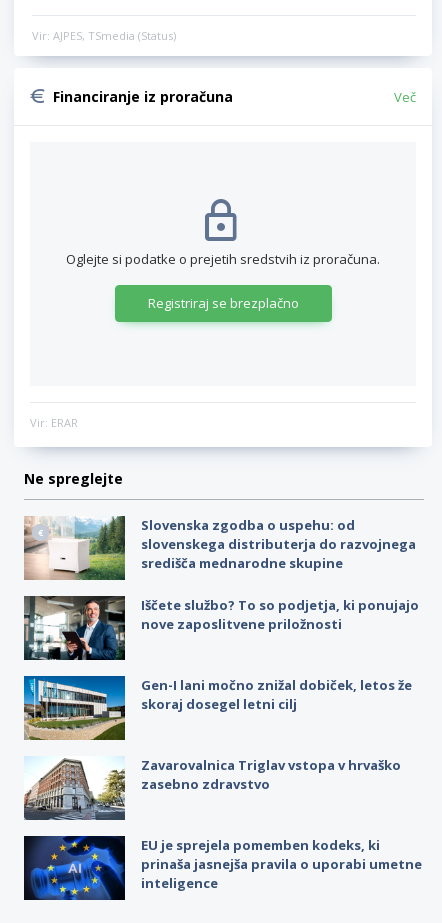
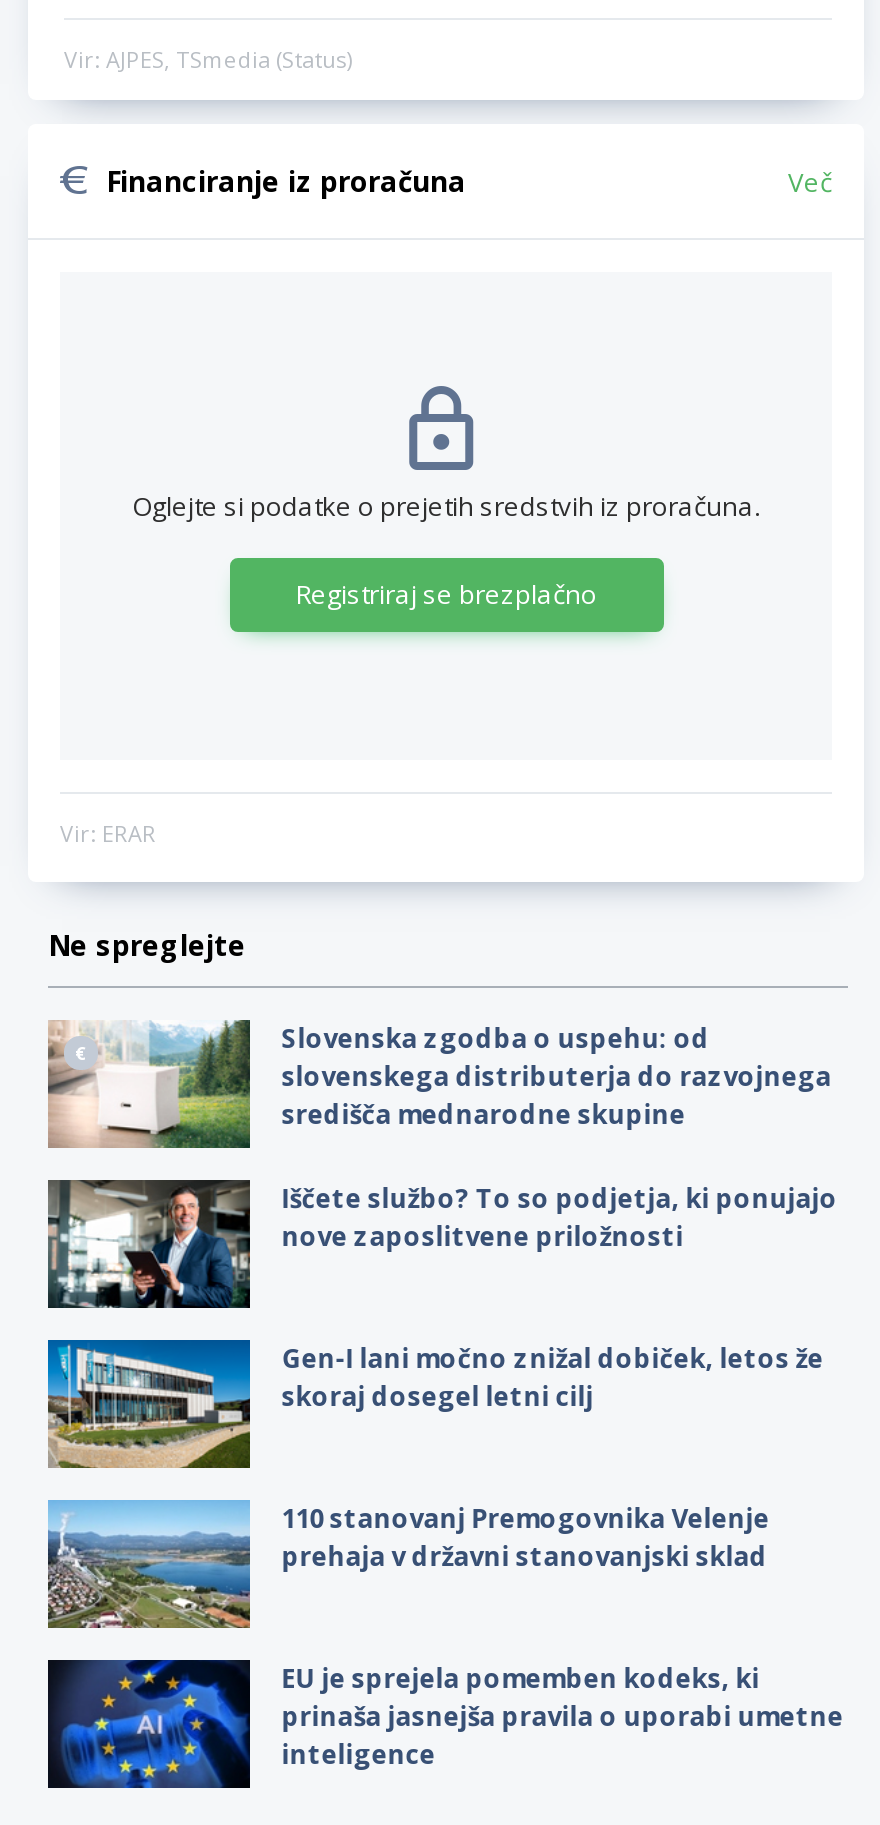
- [image]
- Zavarovalnica Triglav vstopa v hrvaško
- zasebno zdravstvo
+ [image]
+ 110 stanovanj Premogovnika Velenje
+ prehaja v državni stanovanjski sklad
